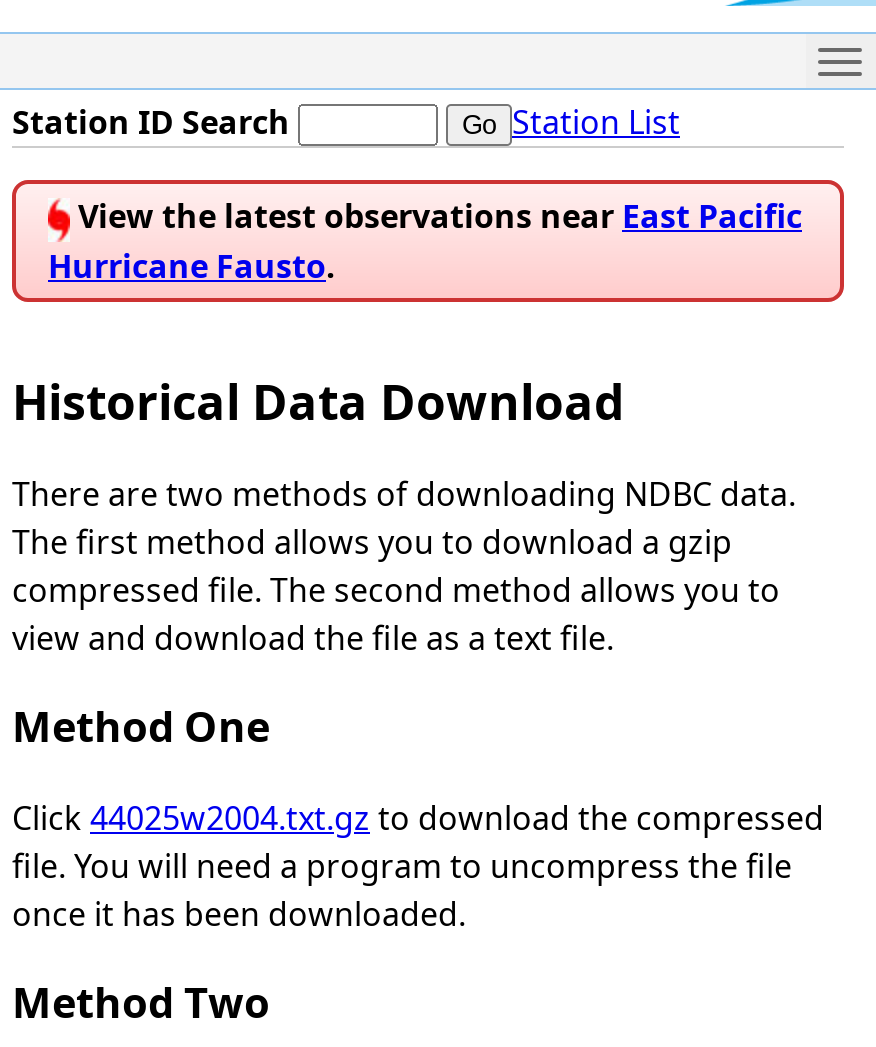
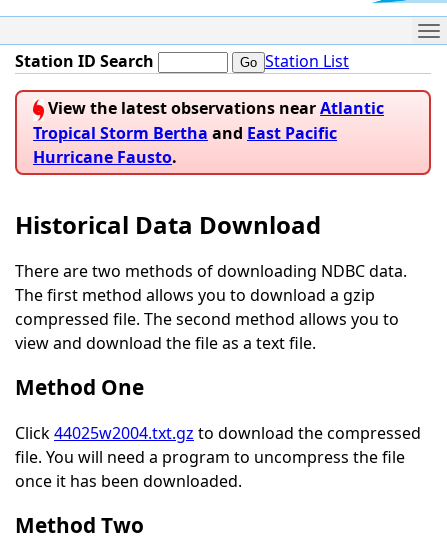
- View the latest observations near East Pacific
+ View the latest observations near Atlantic
+ Tropical Storm Bertha and East Pacific
